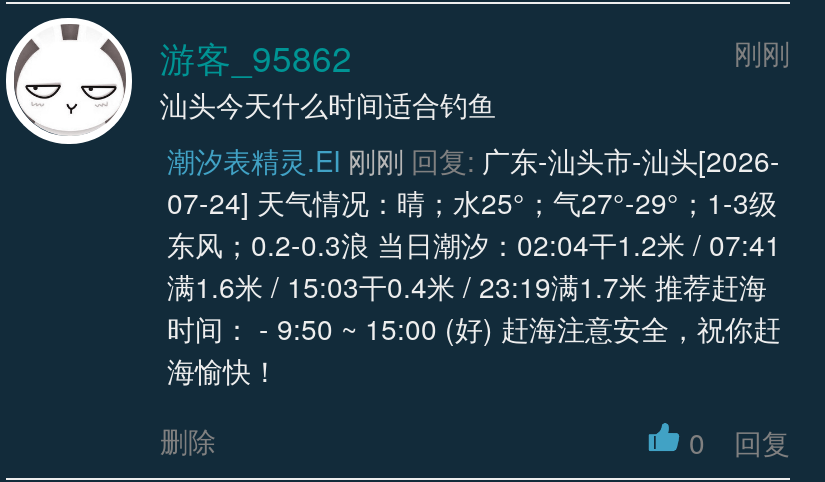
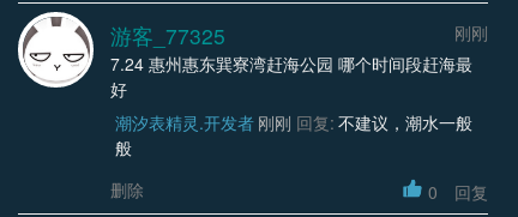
- 游客_95862
+ 游客_77325

- 汕头今天什么时间适合钓鱼
- 潮汐表精灵.EI 刚刚 回复: 广东-汕头市-汕头[2026-
- 07-24] 天气情况：晴；水25°；气27°-29°；1-3级
- 东风；0.2-0.3浪 当日潮汐：02:04干1.2米 / 07:41
- 满1.6米 / 15:03干0.4米 / 23:19满1.7米 推荐赶海
- 时间： - 9:50 ~ 15:00 (好) 赶海注意安全，祝你赶
- 海愉快！
+ 7.24 惠州惠东巽寮湾赶海公园 哪个时间段赶海最
+ 好
+ 潮汐表精灵.开发者 刚刚 回复: 不建议，潮水一般
+ 般
